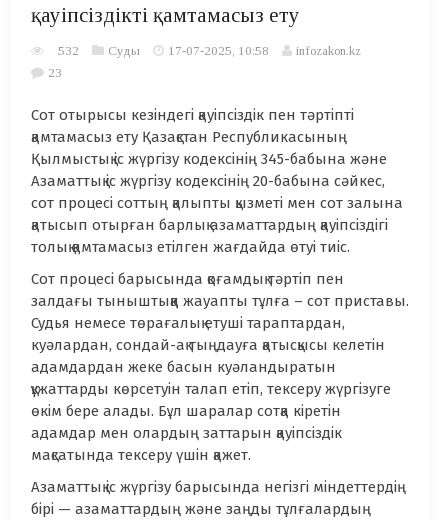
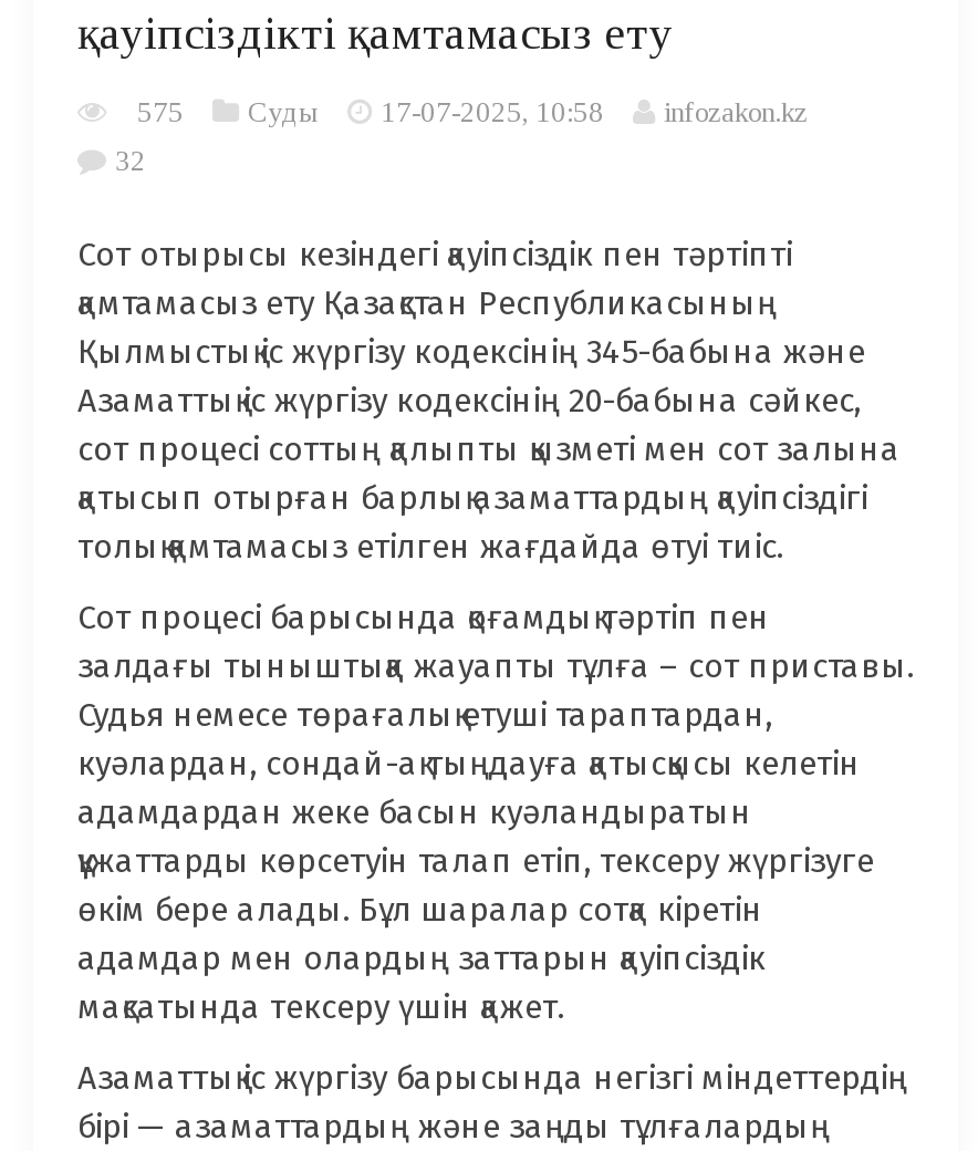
- 532 Суды 17-07-2025, 10:58 infozakon.kz
+ 575 Суды 17-07-2025, 10:58 infozakon.kz

- 23
+ 32
